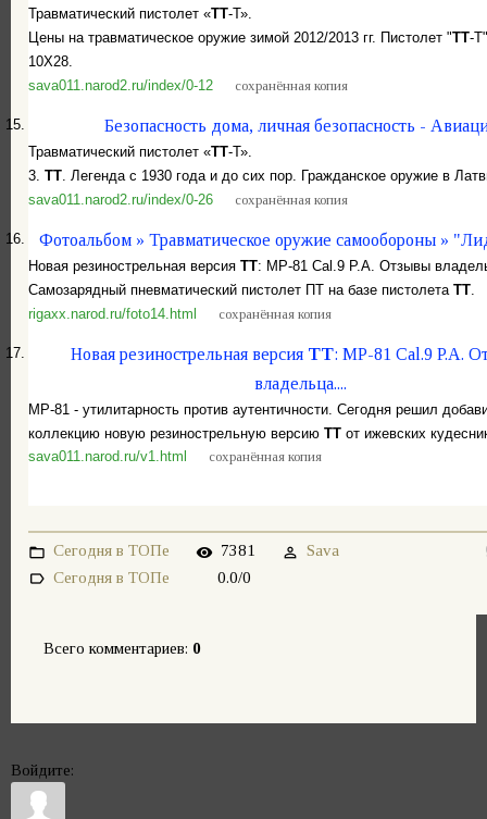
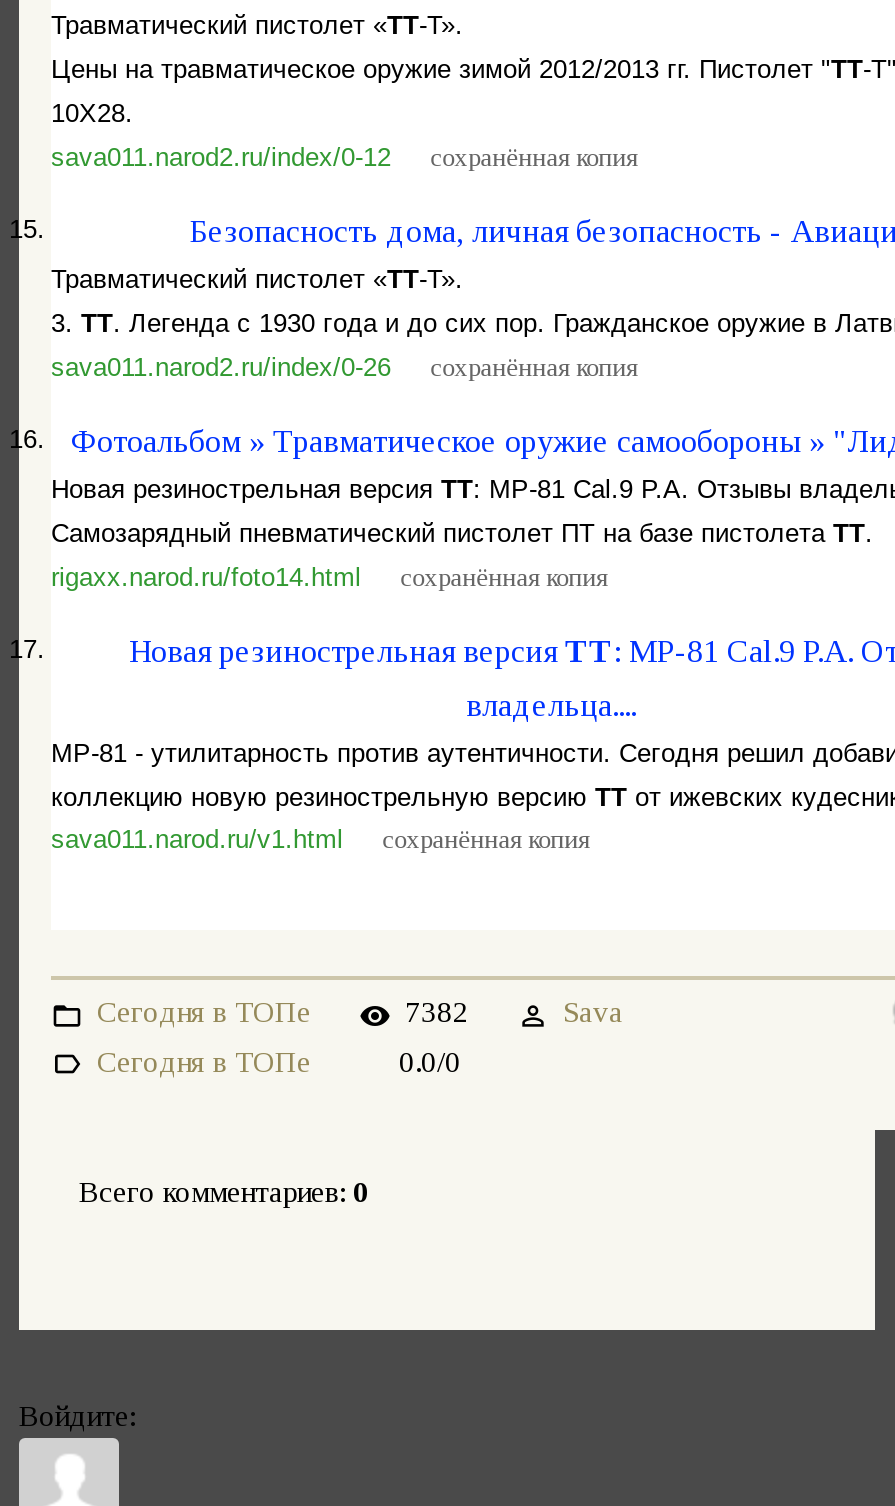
- 7381
+ 7382
